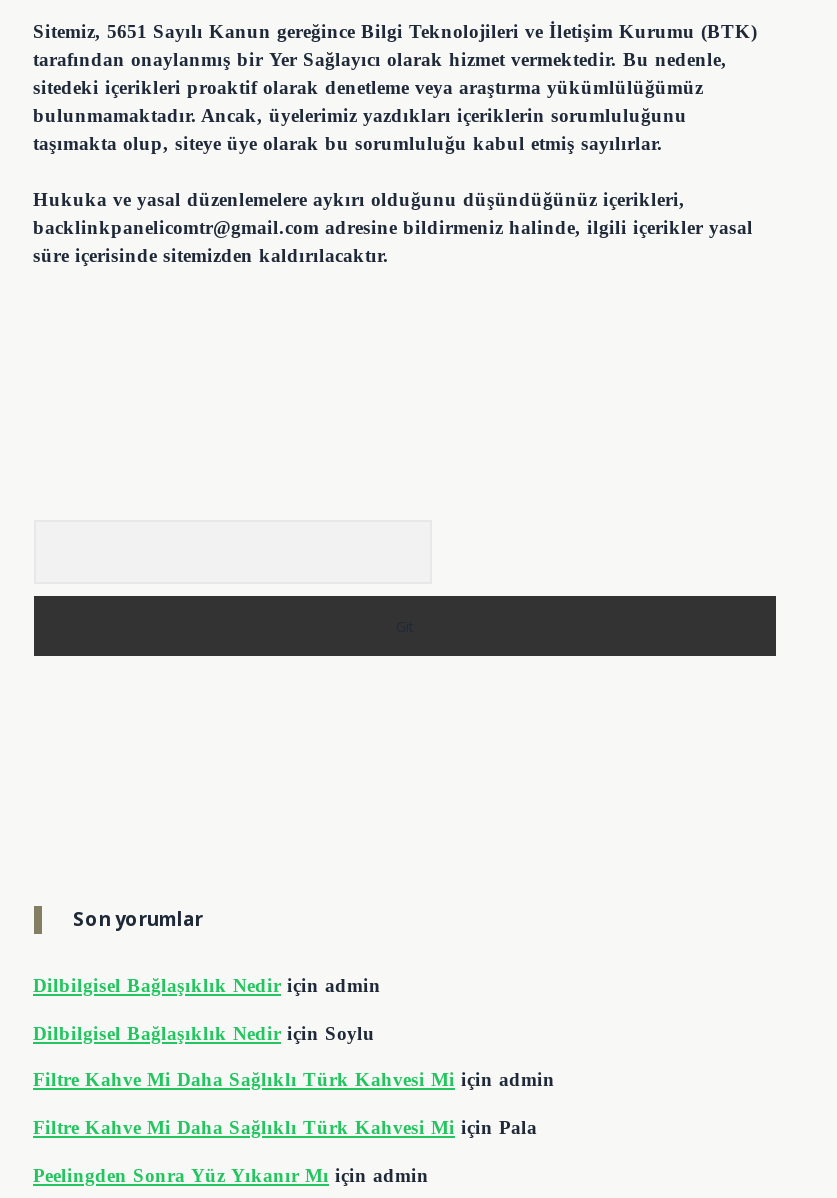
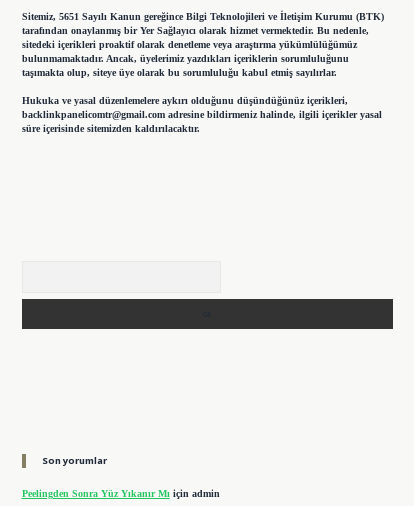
- Dilbilgisel Bağlaşıklık Nedir için admin
- Dilbilgisel Bağlaşıklık Nedir için Soylu
- Filtre Kahve Mi Daha Sağlıklı Türk Kahvesi Mi için admin
- Filtre Kahve Mi Daha Sağlıklı Türk Kahvesi Mi için Pala
